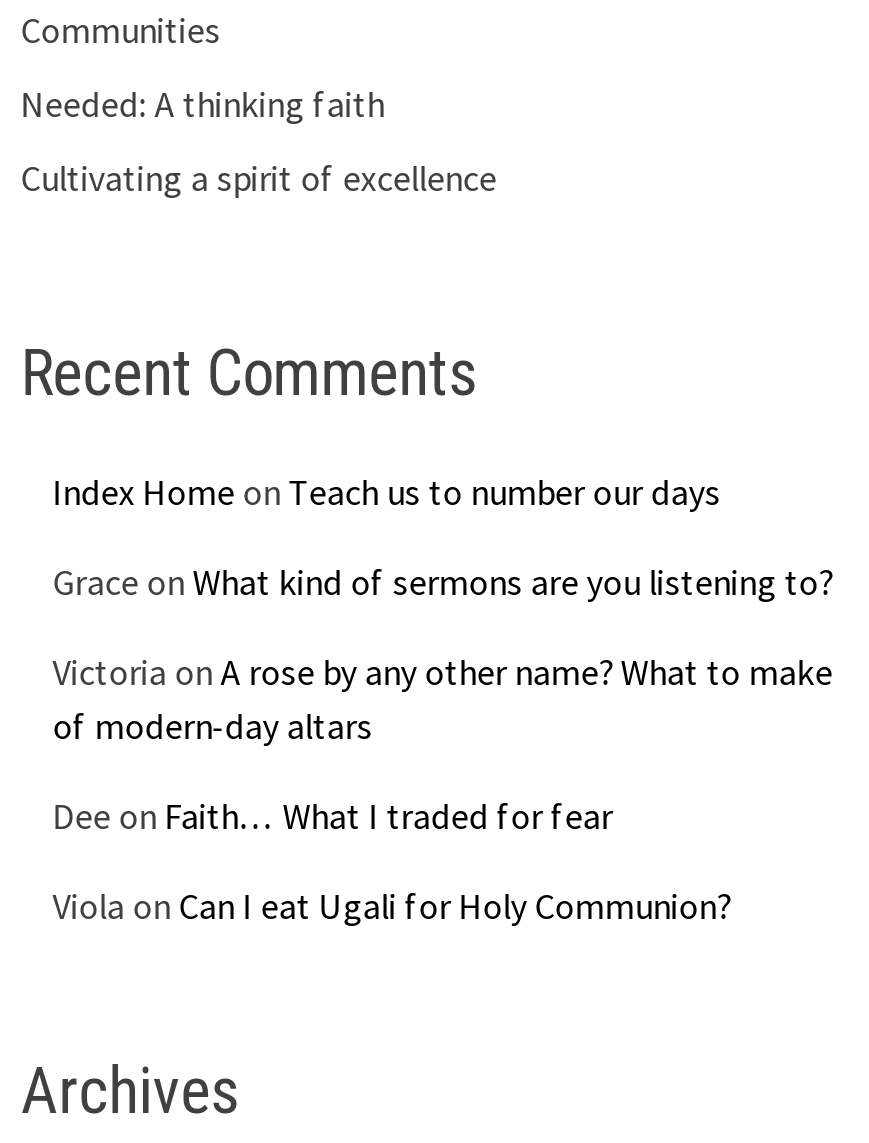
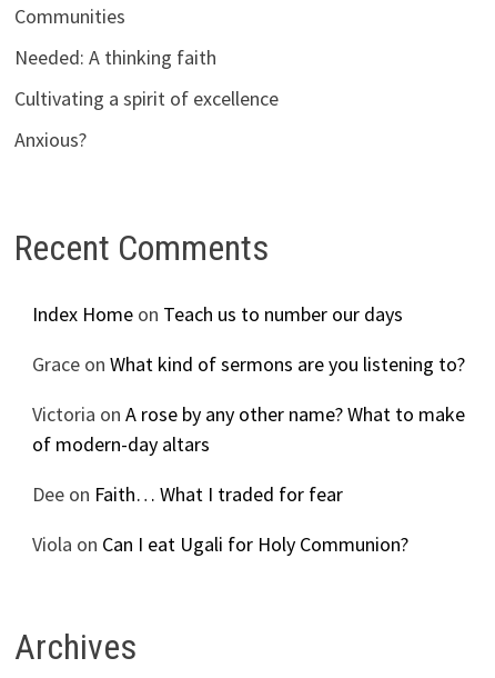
+ Anxious?
